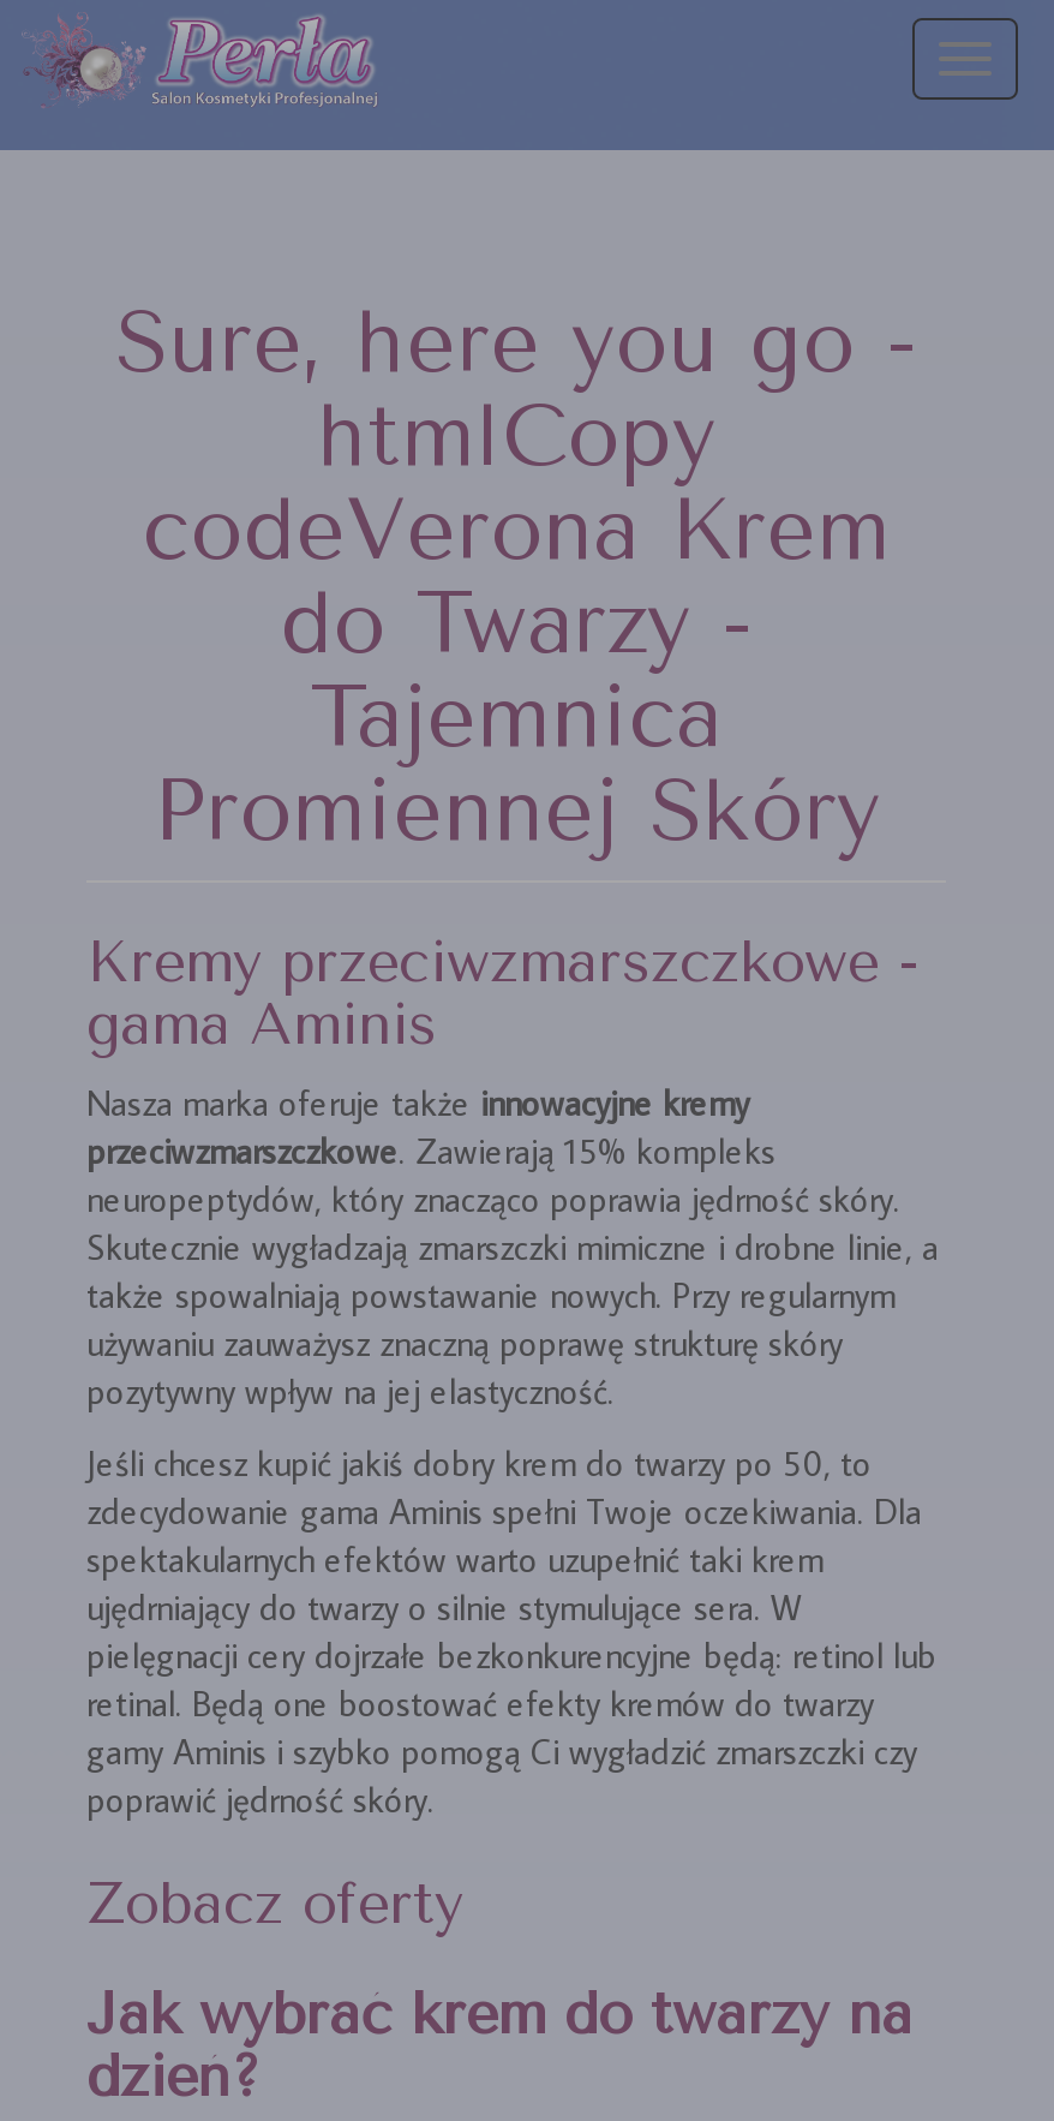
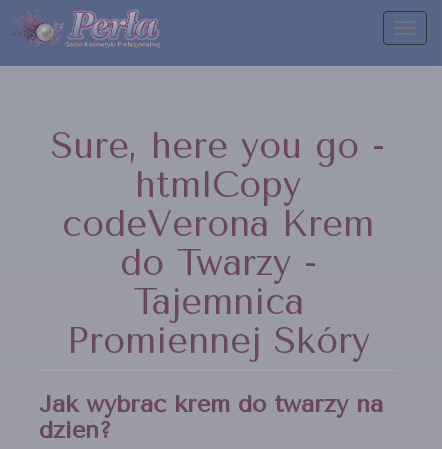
- Kremy przeciwzmarszczkowe -
- gama Aminis
- Nasza marka oferuje także innowacyjne kremy
- przeciwzmarszczkowe. Zawierają 15% kompleks
- neuropeptydów, który znacząco poprawia jędrność skóry.
- Skutecznie wygładzają zmarszczki mimiczne i drobne linie, a
- także spowalniają powstawanie nowych. Przy regularnym
- używaniu zauważysz znaczną poprawę strukturę skóry
- pozytywny wpływ na jej elastyczność.
- Jeśli chcesz kupić jakiś dobry krem do twarzy po 50, to
- zdecydowanie gama Aminis spełni Twoje oczekiwania. Dla
- spektakularnych efektów warto uzupełnić taki krem
- ujędrniający do twarzy o silnie stymulujące sera. W
- pielęgnacji cery dojrzałe bezkonkurencyjne będą: retinol lub
- retinal. Będą one boostować efekty kremów do twarzy
- gamy Aminis i szybko pomogą Ci wygładzić zmarszczki czy
- poprawić jędrność skóry.
- Zobacz oferty
